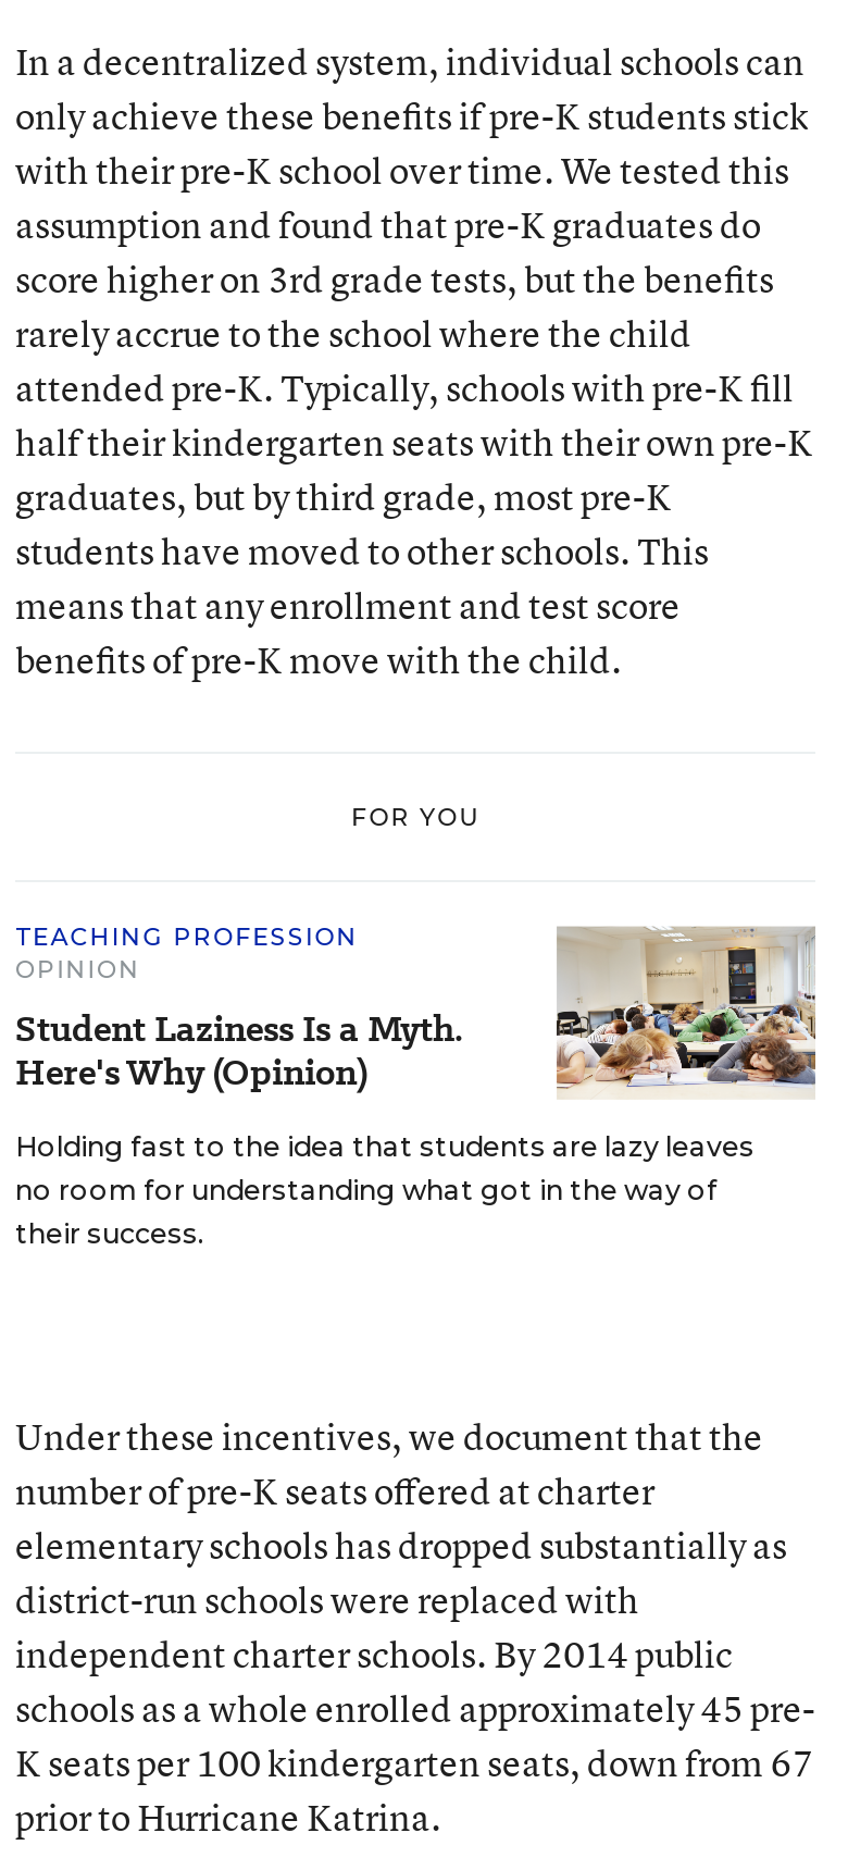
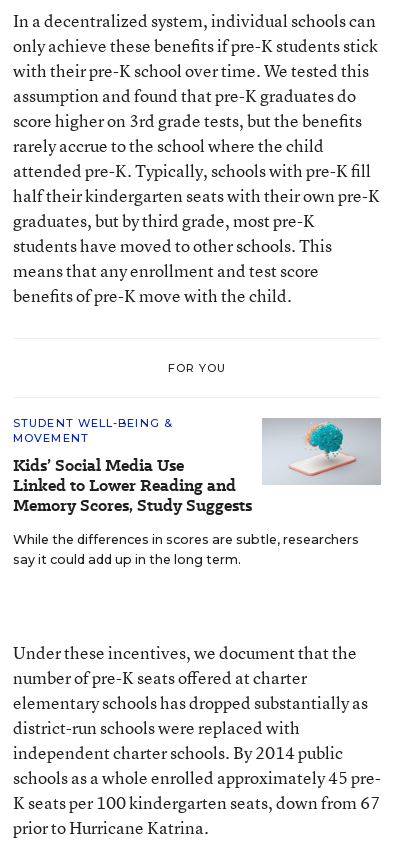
- TEACHING PROFESSION
- OPINION
- Student Laziness Is a Myth.
- Here's Why (Opinion)
+ STUDENT WELL-BEING &
+ MOVEMENT
+ Kids’ Social Media Use
+ Linked to Lower Reading and
+ Memory Scores, Study Suggests

- [image]
- Holding fast to the idea that students are lazy leaves
- no room for understanding what got in the way of
- their success.
+ [image]
+ While the differences in scores are subtle, researchers
+ say it could add up in the long term.
